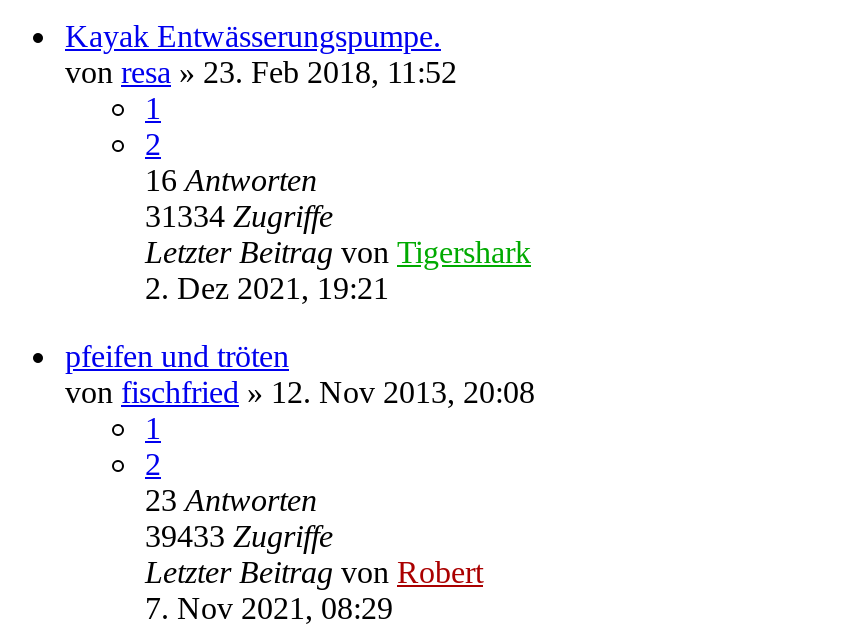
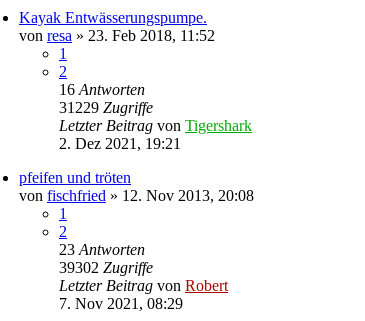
- 31334 Zugriffe
+ 31229 Zugriffe

- 39433 Zugriffe
+ 39302 Zugriffe
